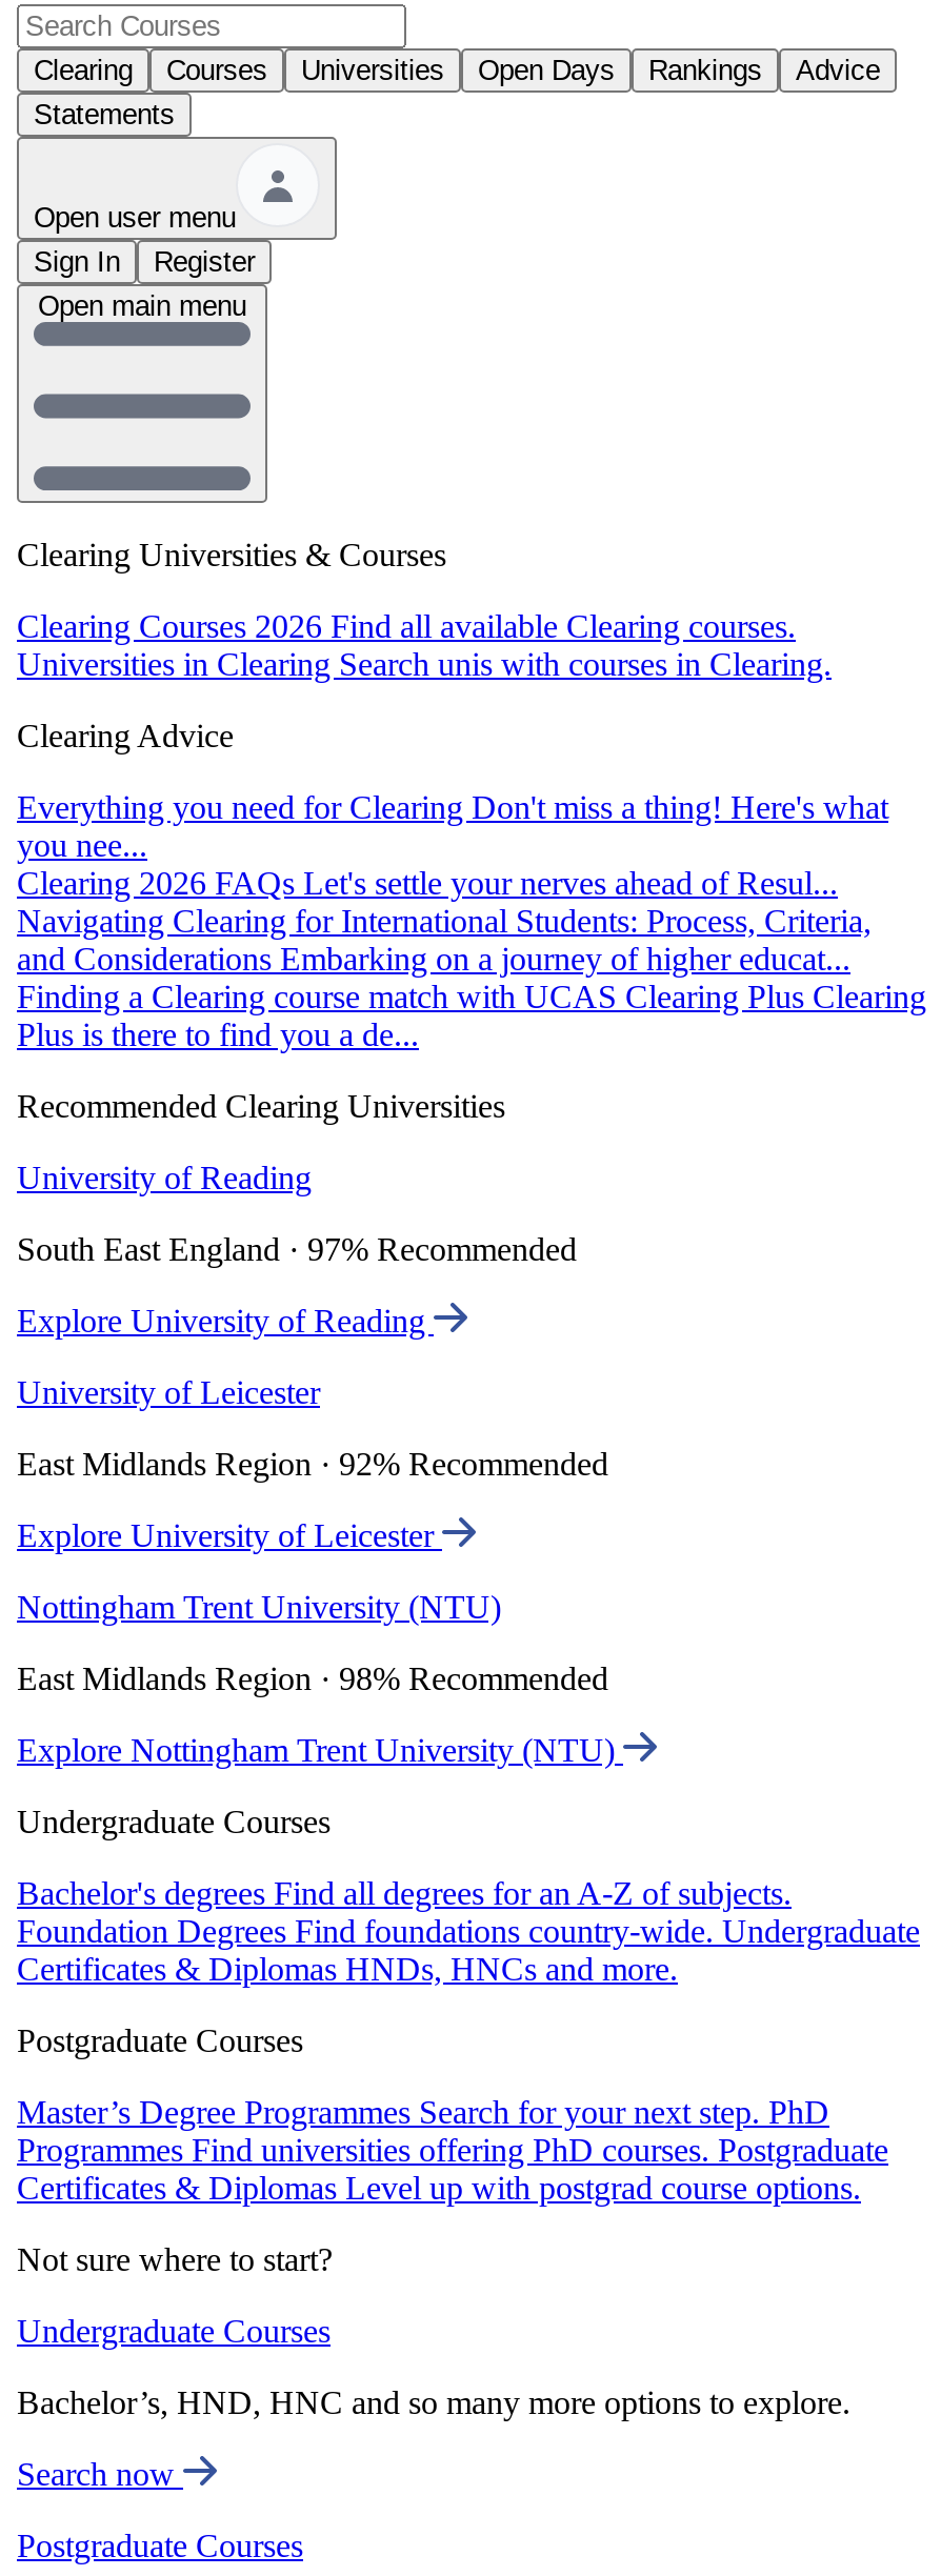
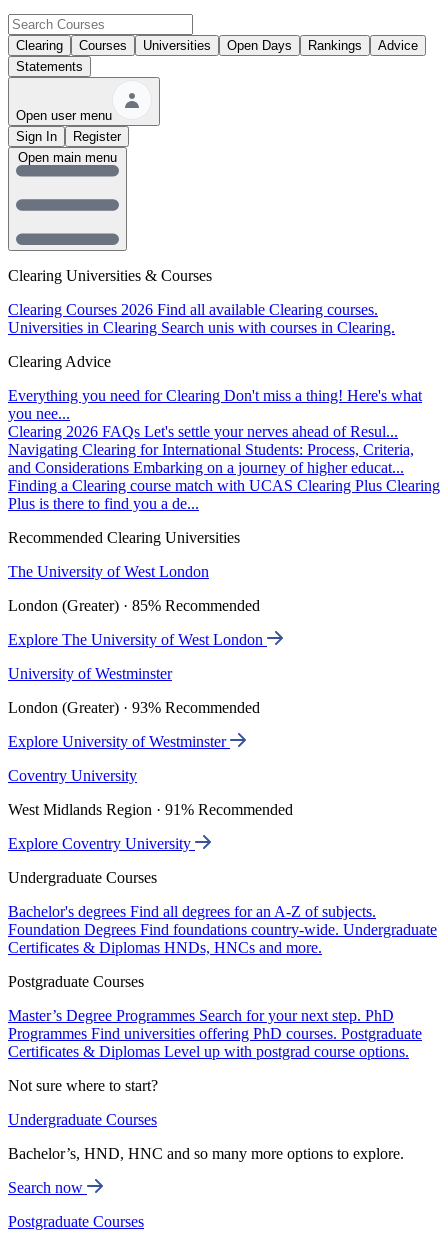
- University of Reading
+ The University of West London

- South East England · 97% Recommended
+ London (Greater) · 85% Recommended

- Explore University of Reading
+ Explore The University of West London

- University of Leicester
+ University of Westminster

- East Midlands Region · 92% Recommended
+ London (Greater) · 93% Recommended

- Explore University of Leicester
+ Explore University of Westminster

- Nottingham Trent University (NTU)
+ Coventry University

- East Midlands Region · 98% Recommended
+ West Midlands Region · 91% Recommended

- Explore Nottingham Trent University (NTU)
+ Explore Coventry University
